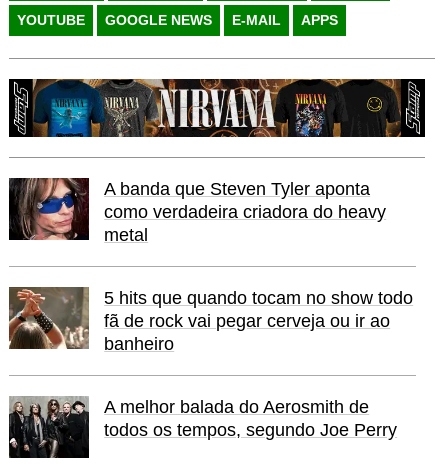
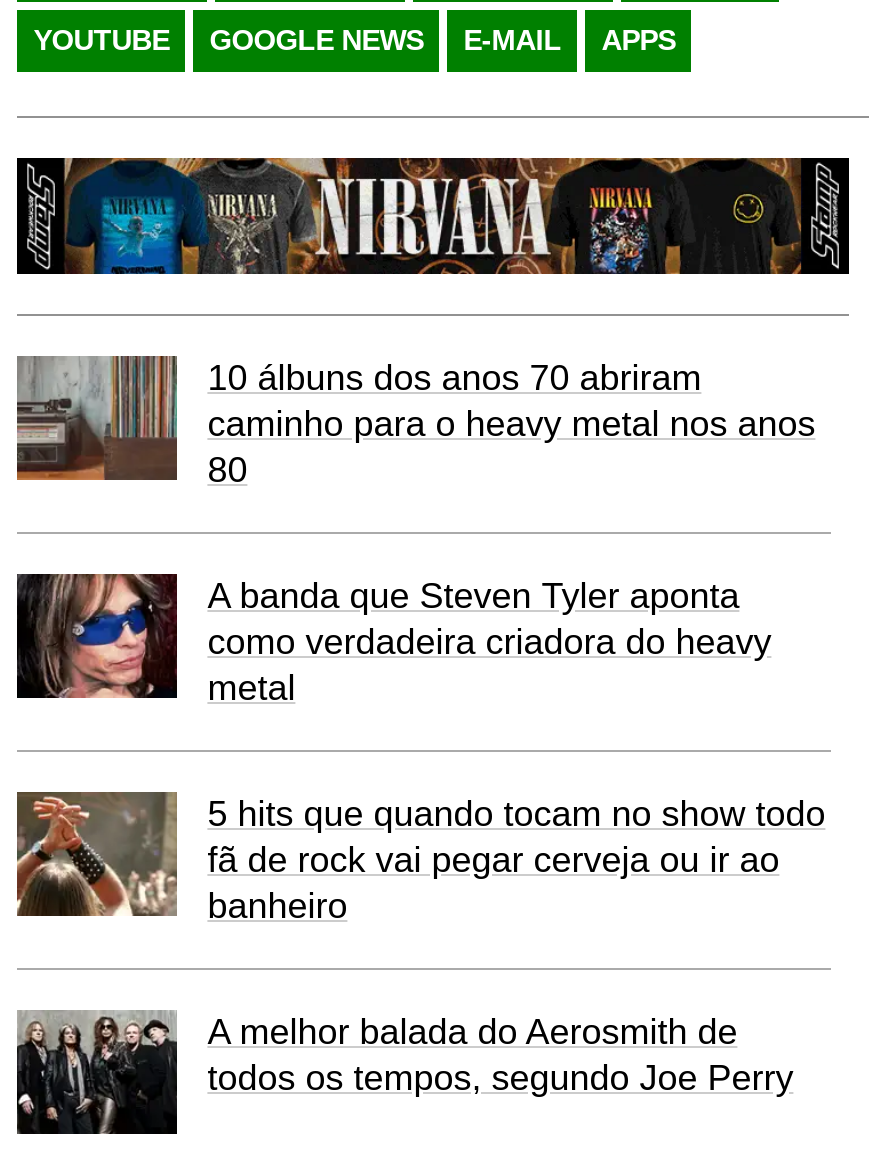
+ [image]
+ 10 álbuns dos anos 70 abriram
+ caminho para o heavy metal nos anos
+ 80
